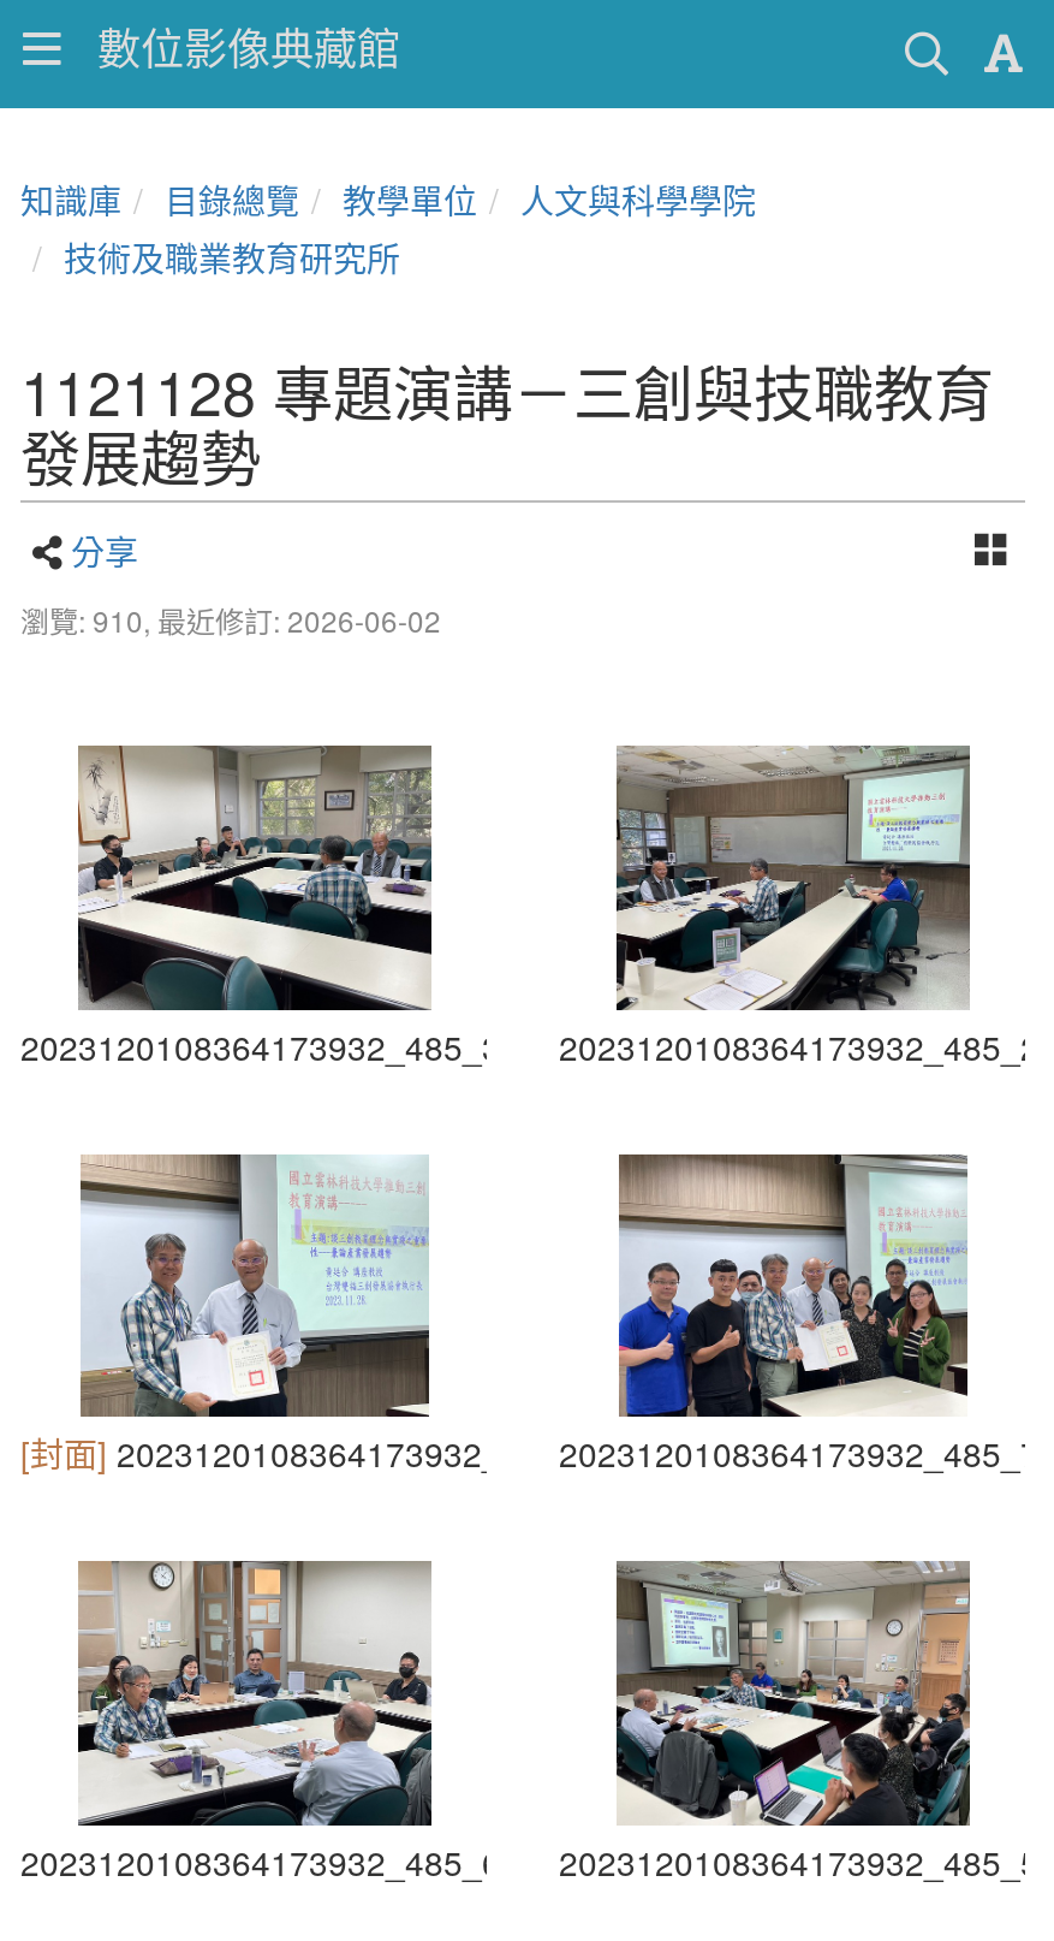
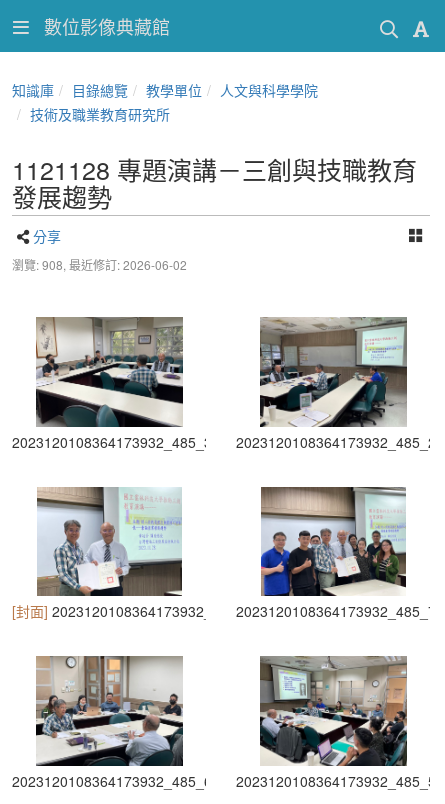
- 瀏覽: 910,最近修訂: 2026-06-02
+ 瀏覽: 908,最近修訂: 2026-06-02
